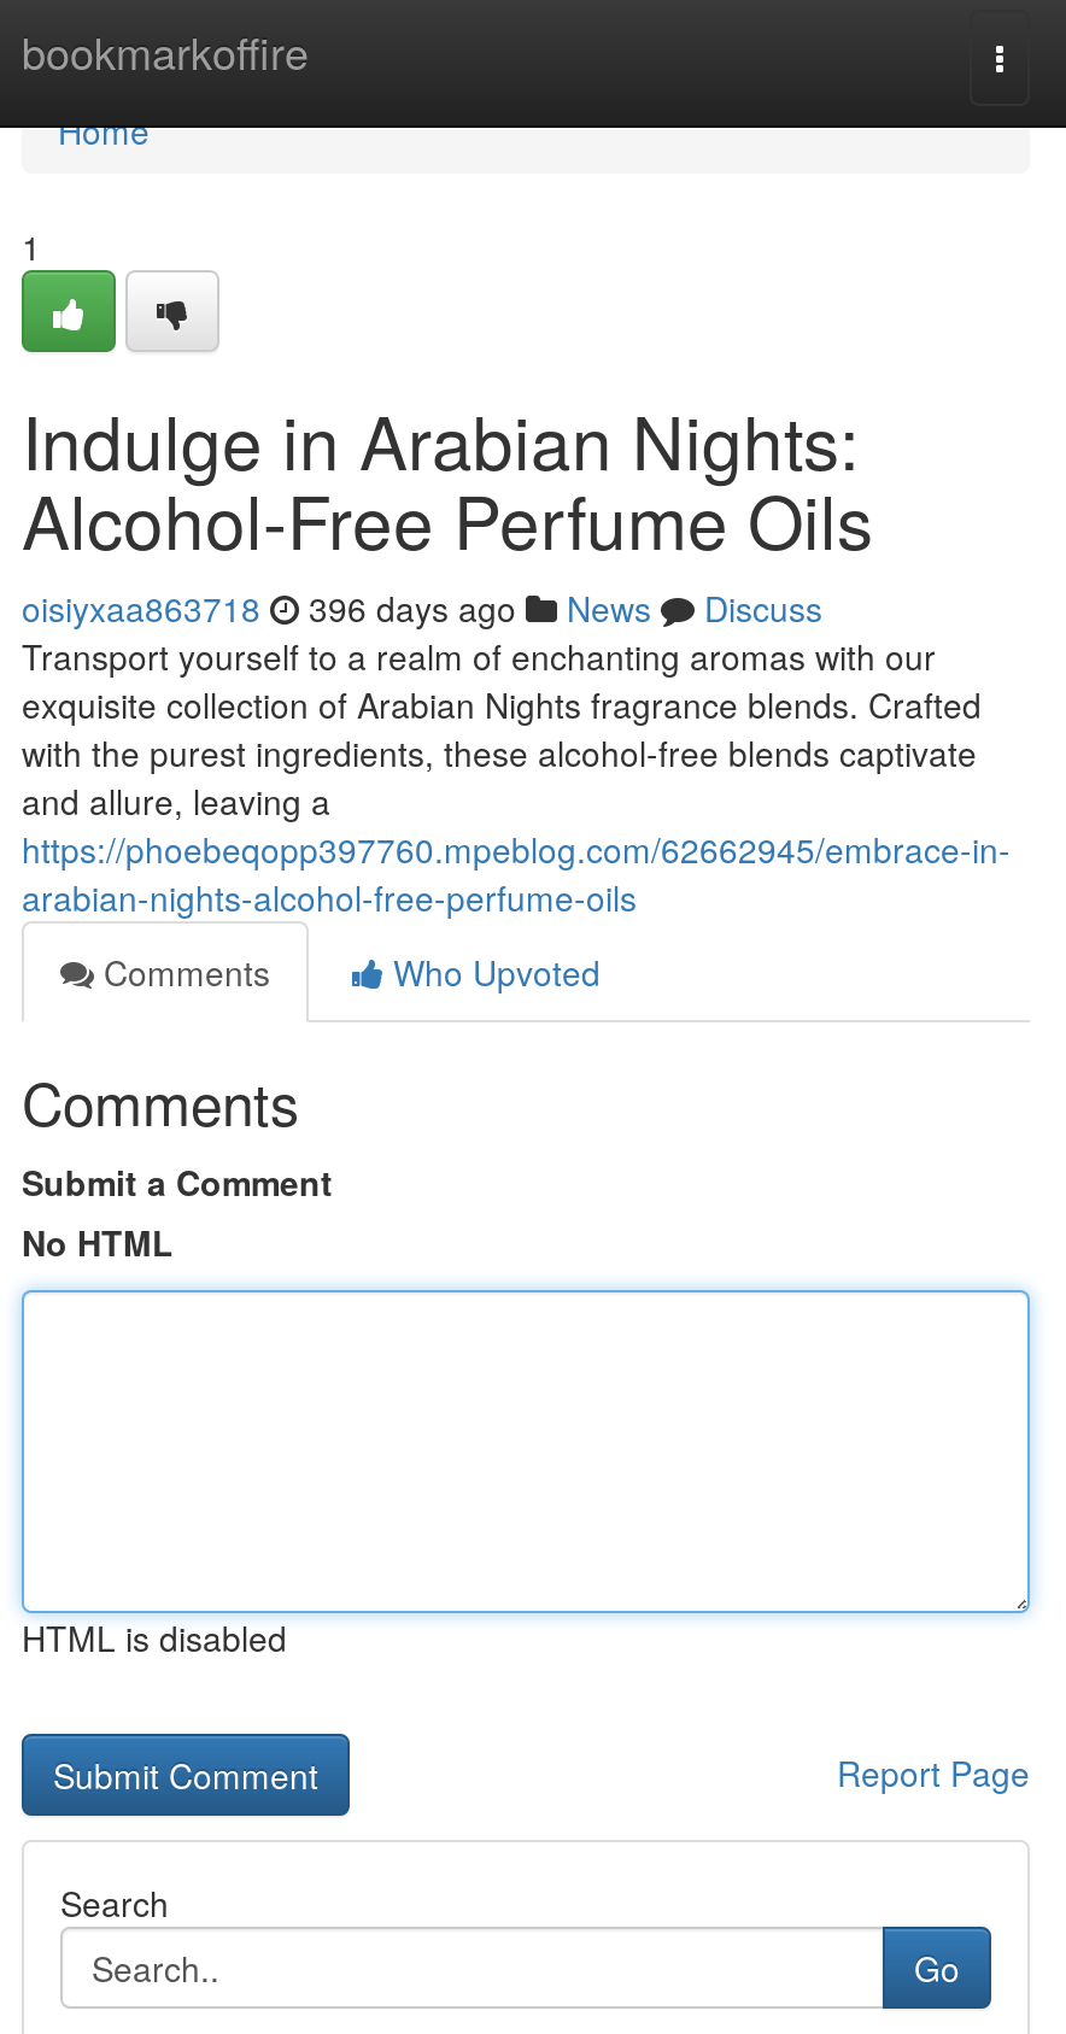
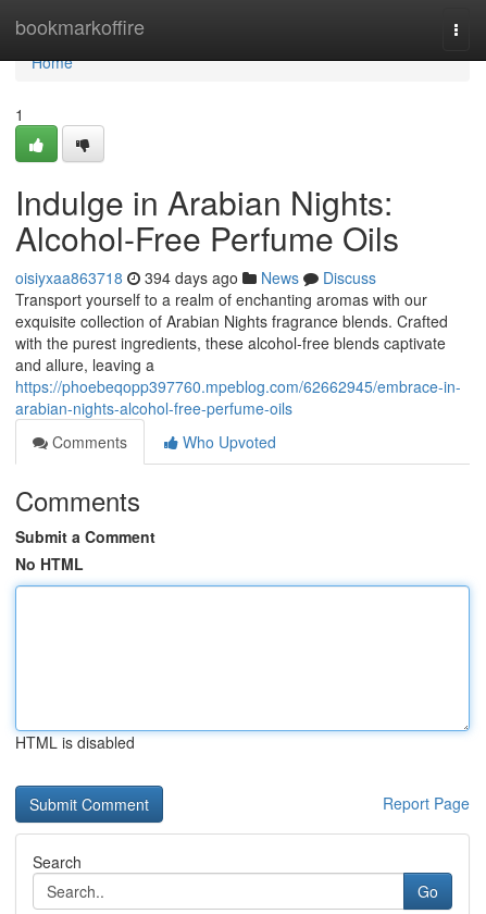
- oisiyxaa863718 396 days ago News Discuss
+ oisiyxaa863718 394 days ago News Discuss
